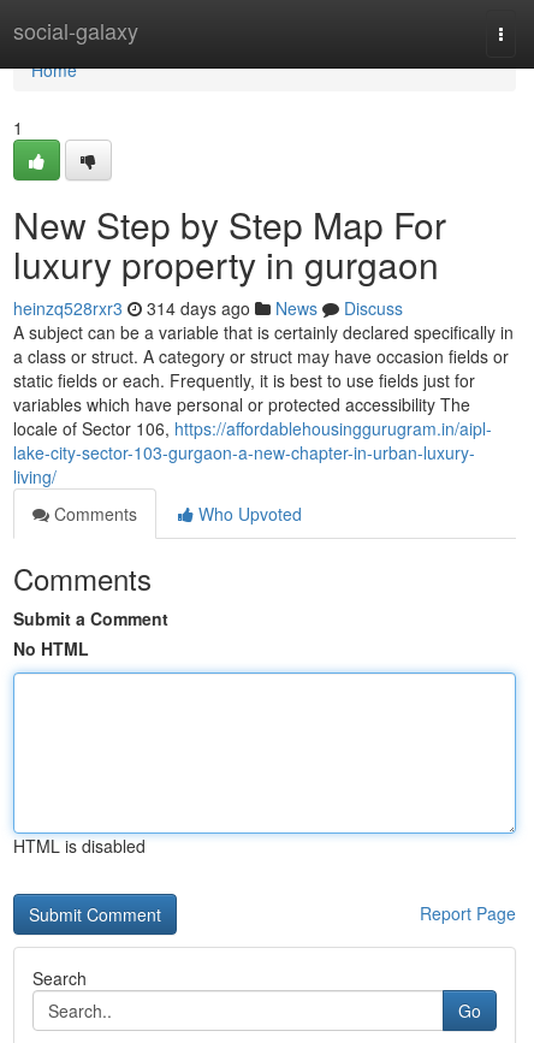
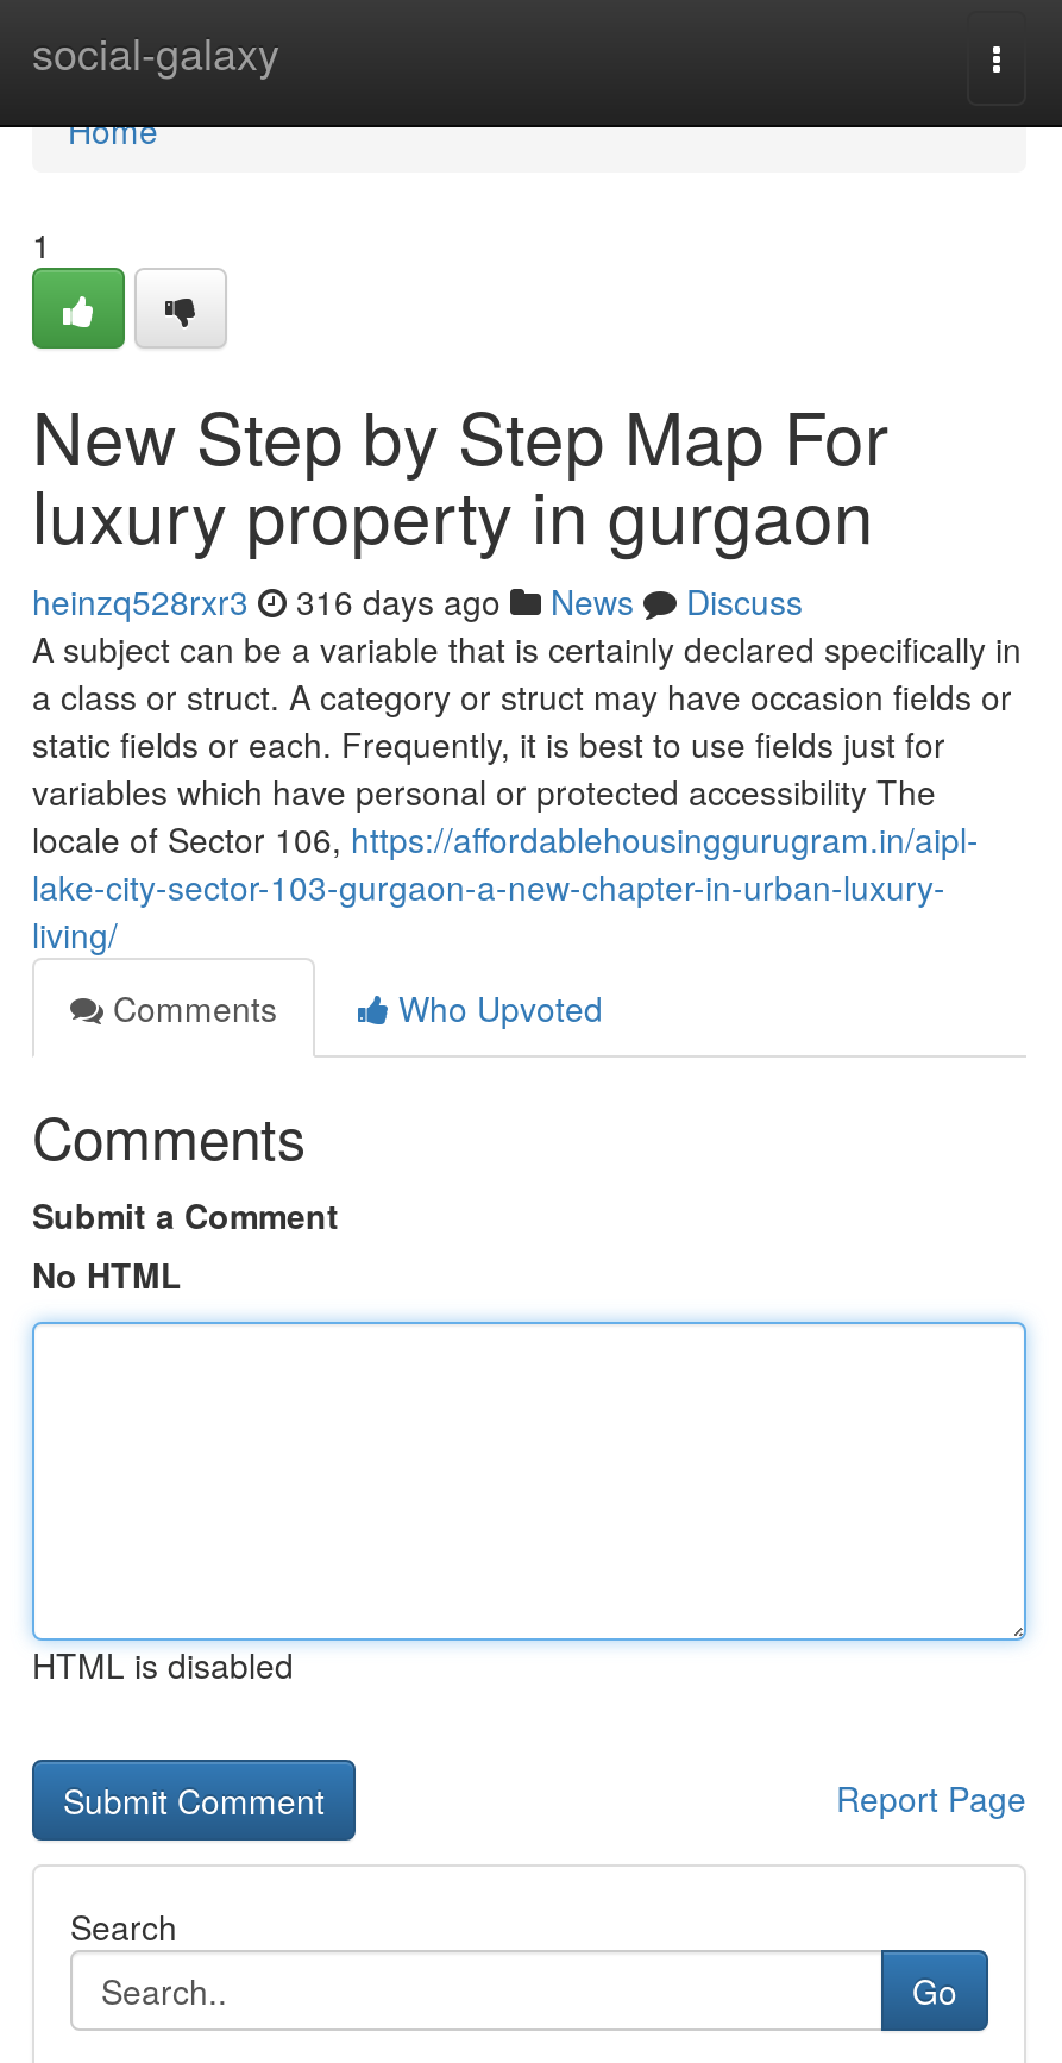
- heinzq528rxr3 314 days ago News Discuss
+ heinzq528rxr3 316 days ago News Discuss
